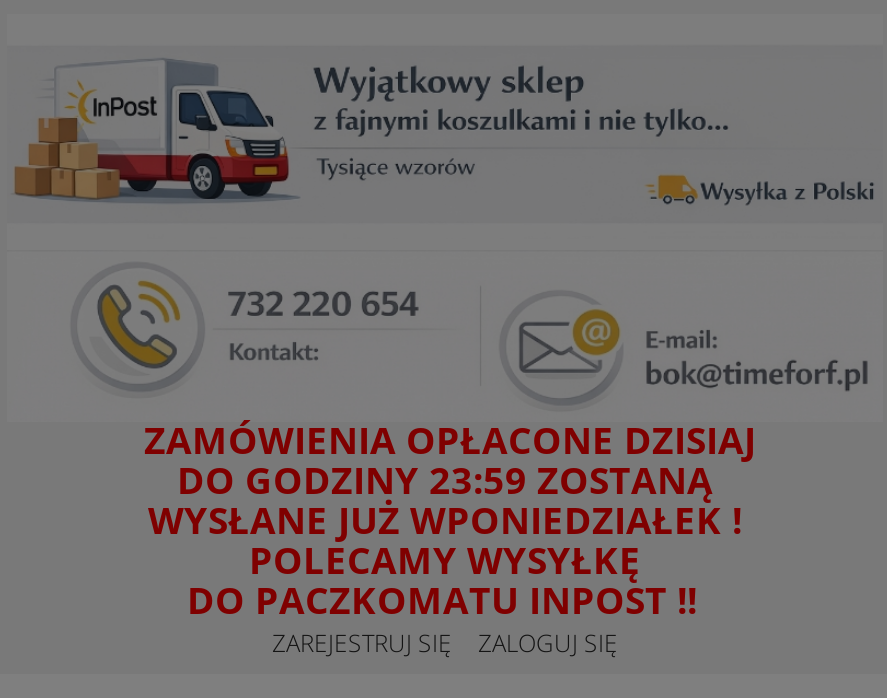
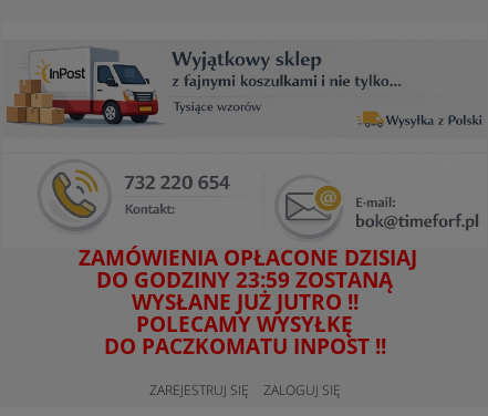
- WYSŁANE JUŻ WPONIEDZIAŁEK !
+ WYSŁANE JUŻ JUTRO !!
